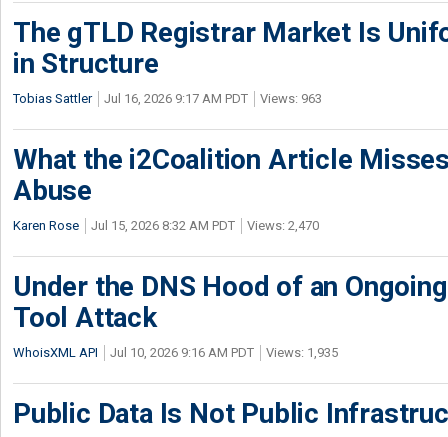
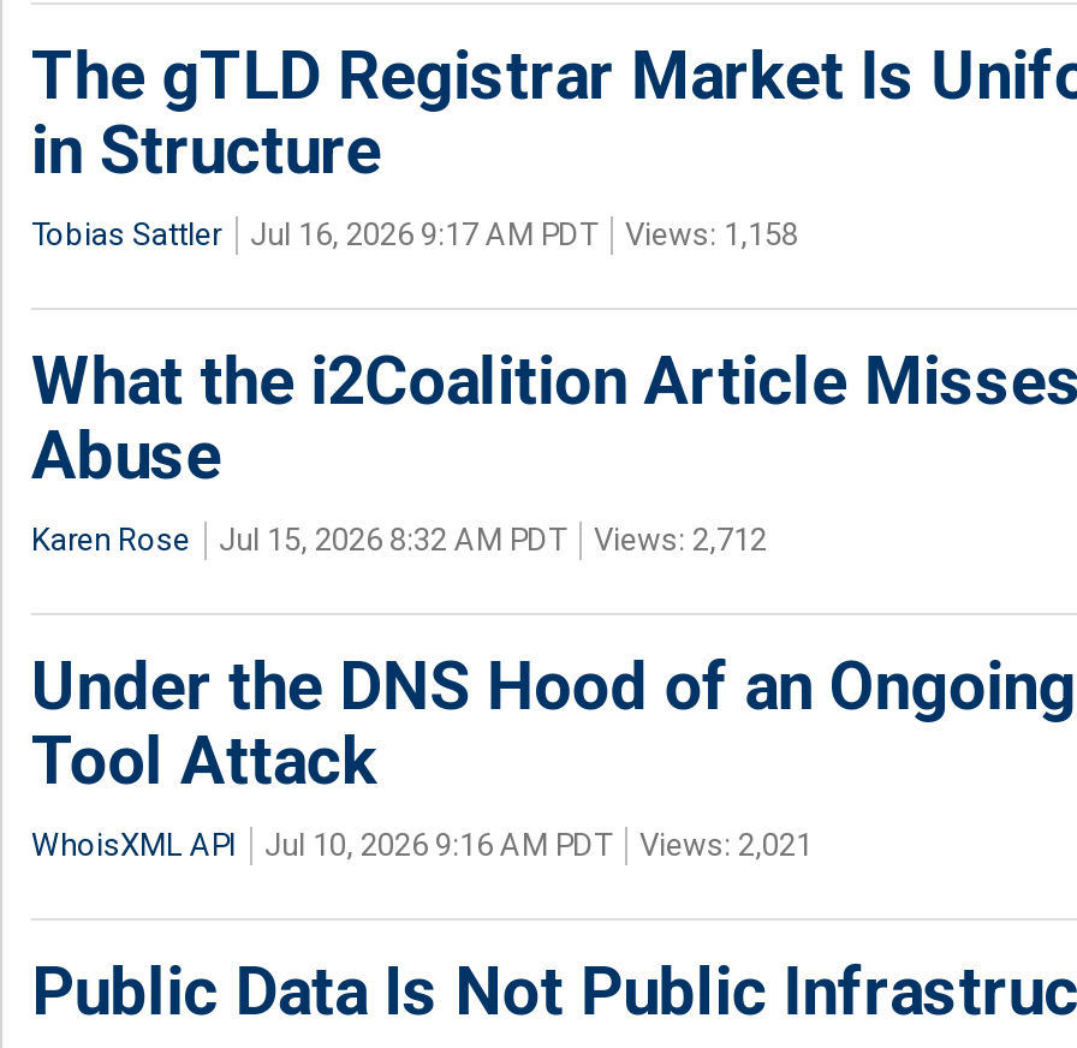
- Tobias Sattler Jul 16, 2026 9:17 AM PDT Views: 963
+ Tobias Sattler Jul 16, 2026 9:17 AM PDT Views: 1,158

- Karen Rose Jul 15, 2026 8:32 AM PDT Views: 2,470
+ Karen Rose Jul 15, 2026 8:32 AM PDT Views: 2,712

- WhoisXML API Jul 10, 2026 9:16 AM PDT Views: 1,935
+ WhoisXML API Jul 10, 2026 9:16 AM PDT Views: 2,021
